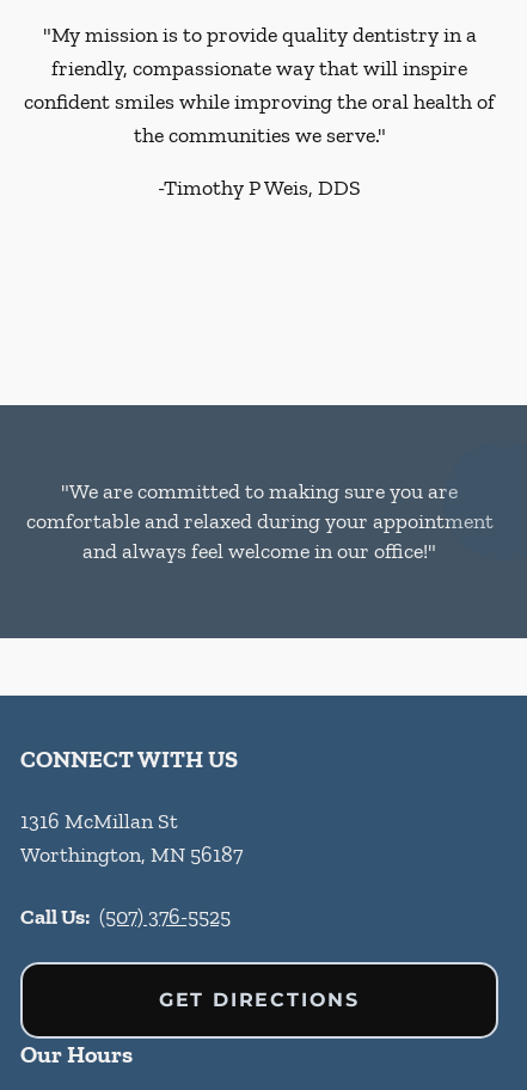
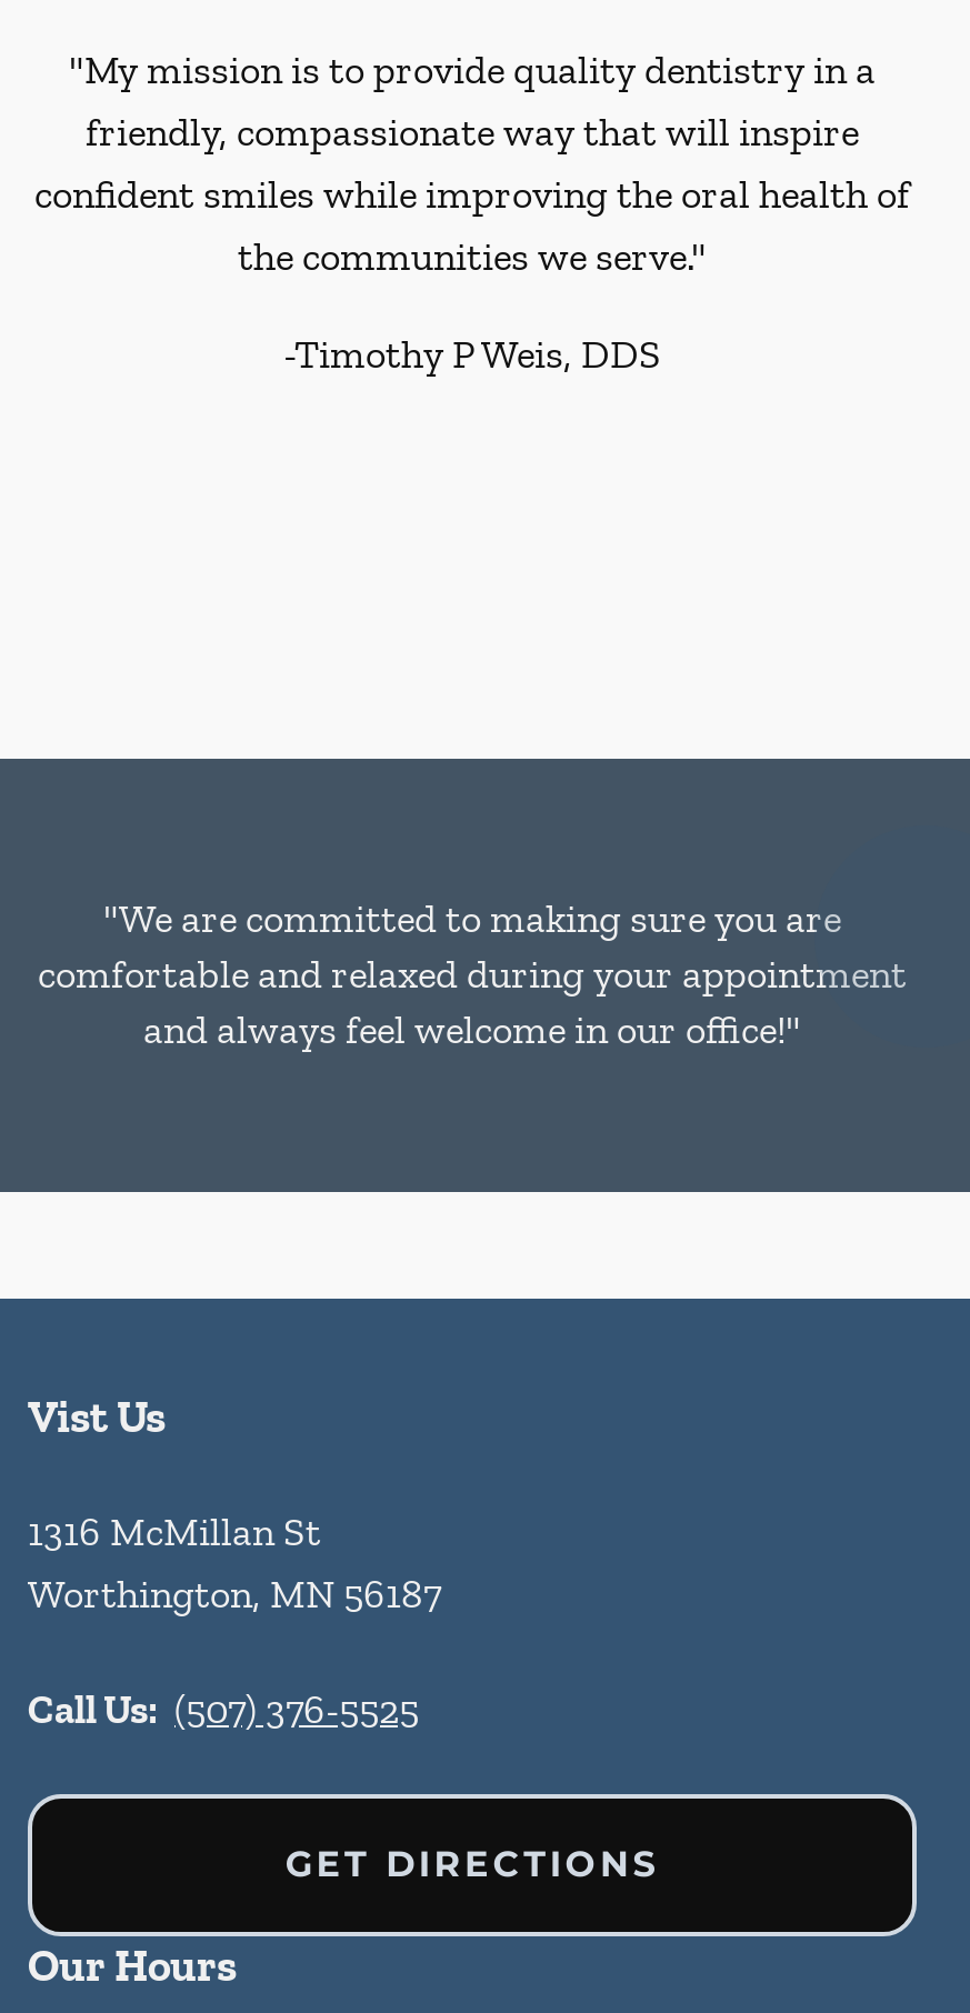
- CONNECT WITH US
+ Vist Us
